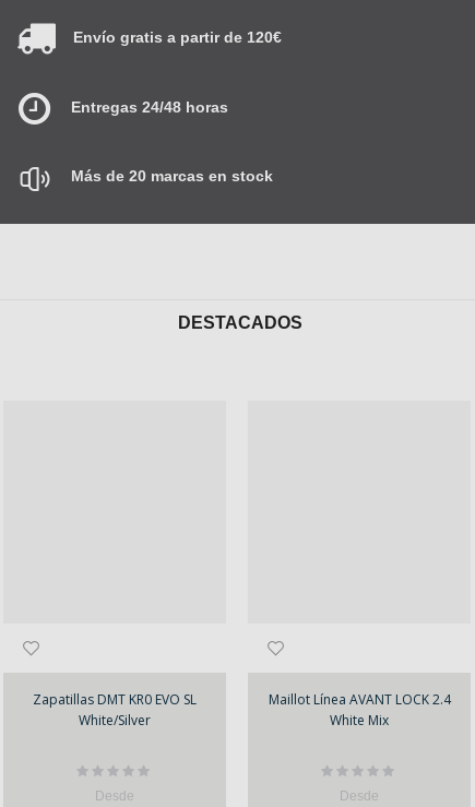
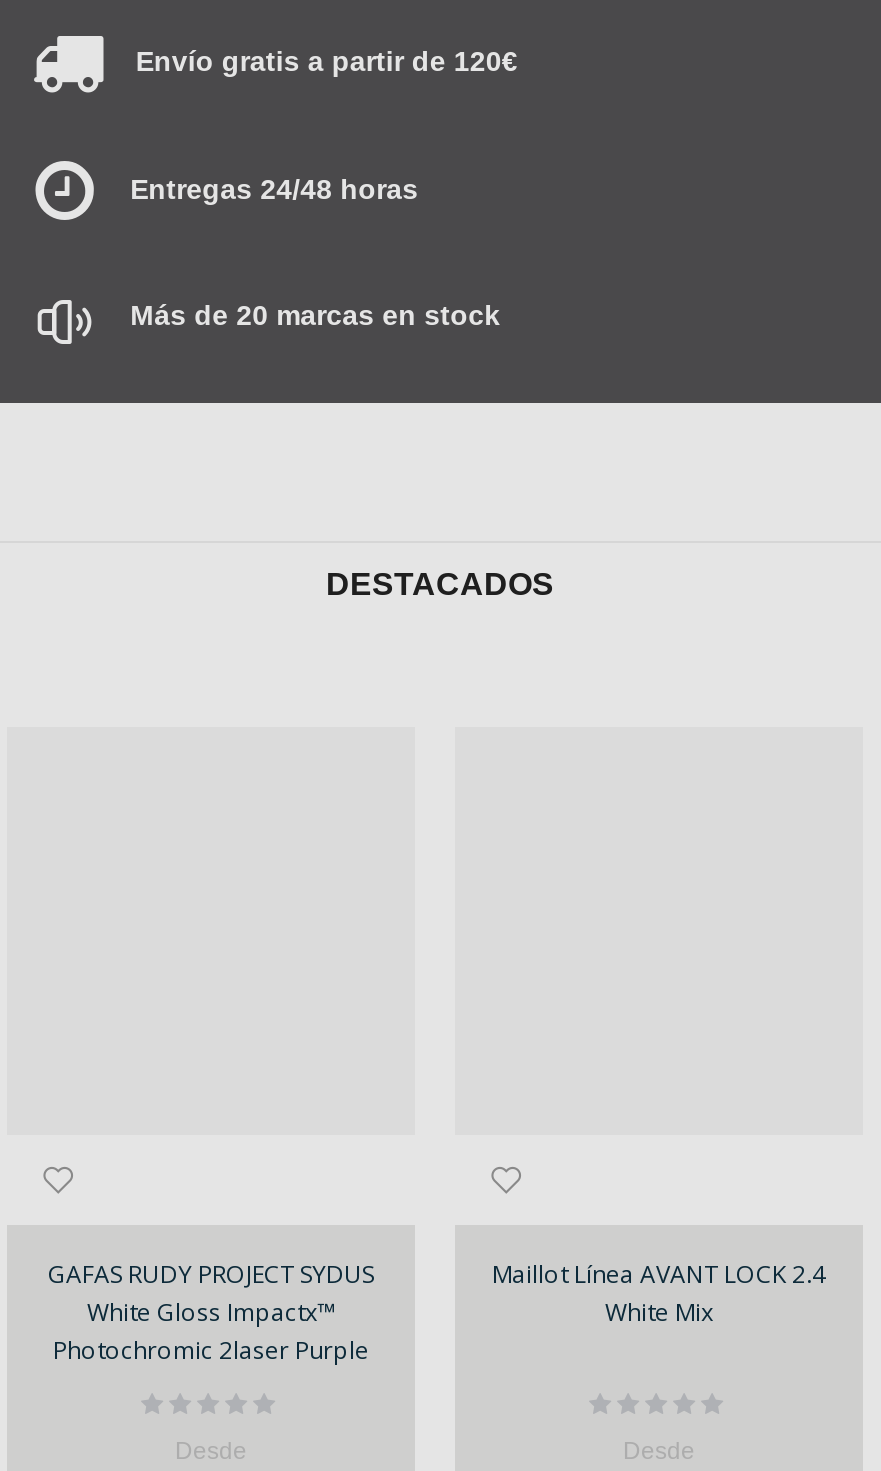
- Zapatillas DMT KR0 EVO SL
- White/Silver
+ GAFAS RUDY PROJECT SYDUS
+ White Gloss Impactx™
+ Photochromic 2laser Purple
